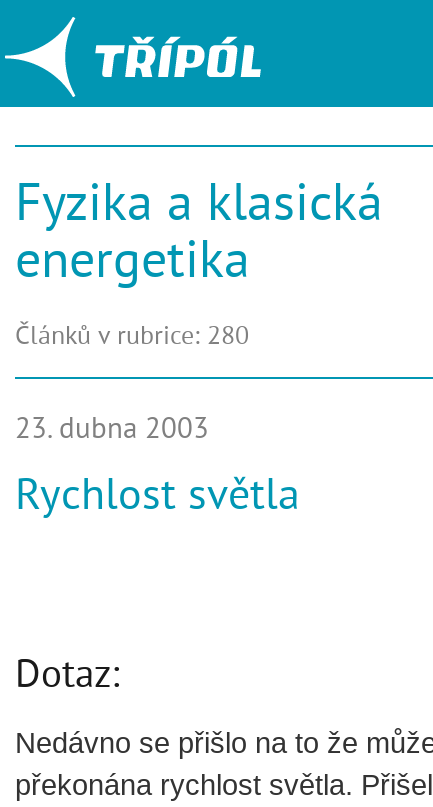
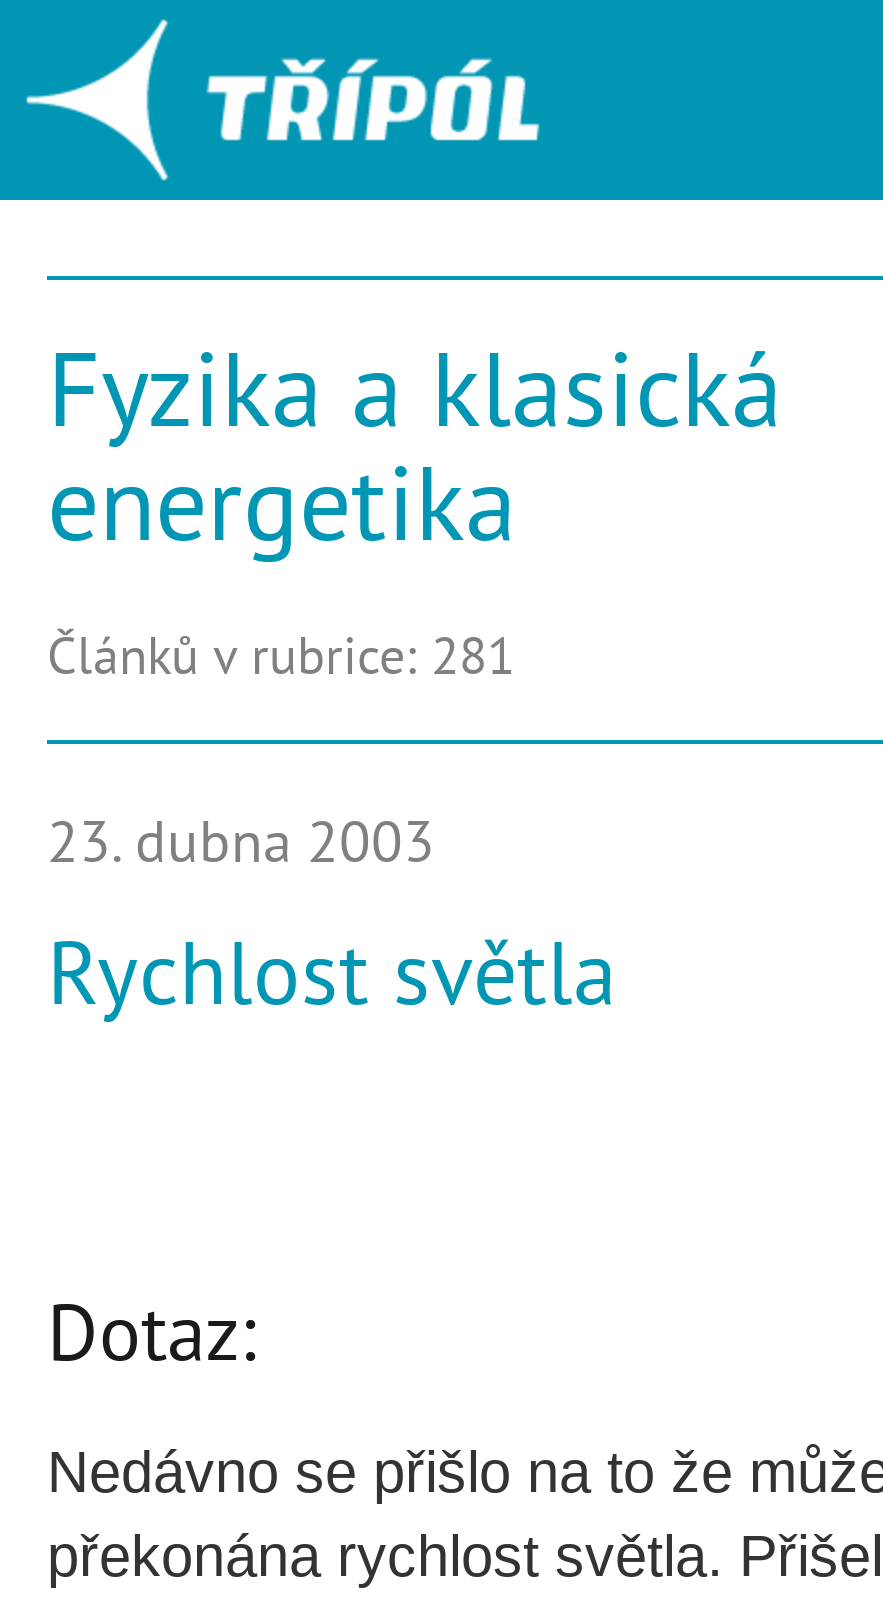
- Článků v rubrice: 280
+ Článků v rubrice: 281
